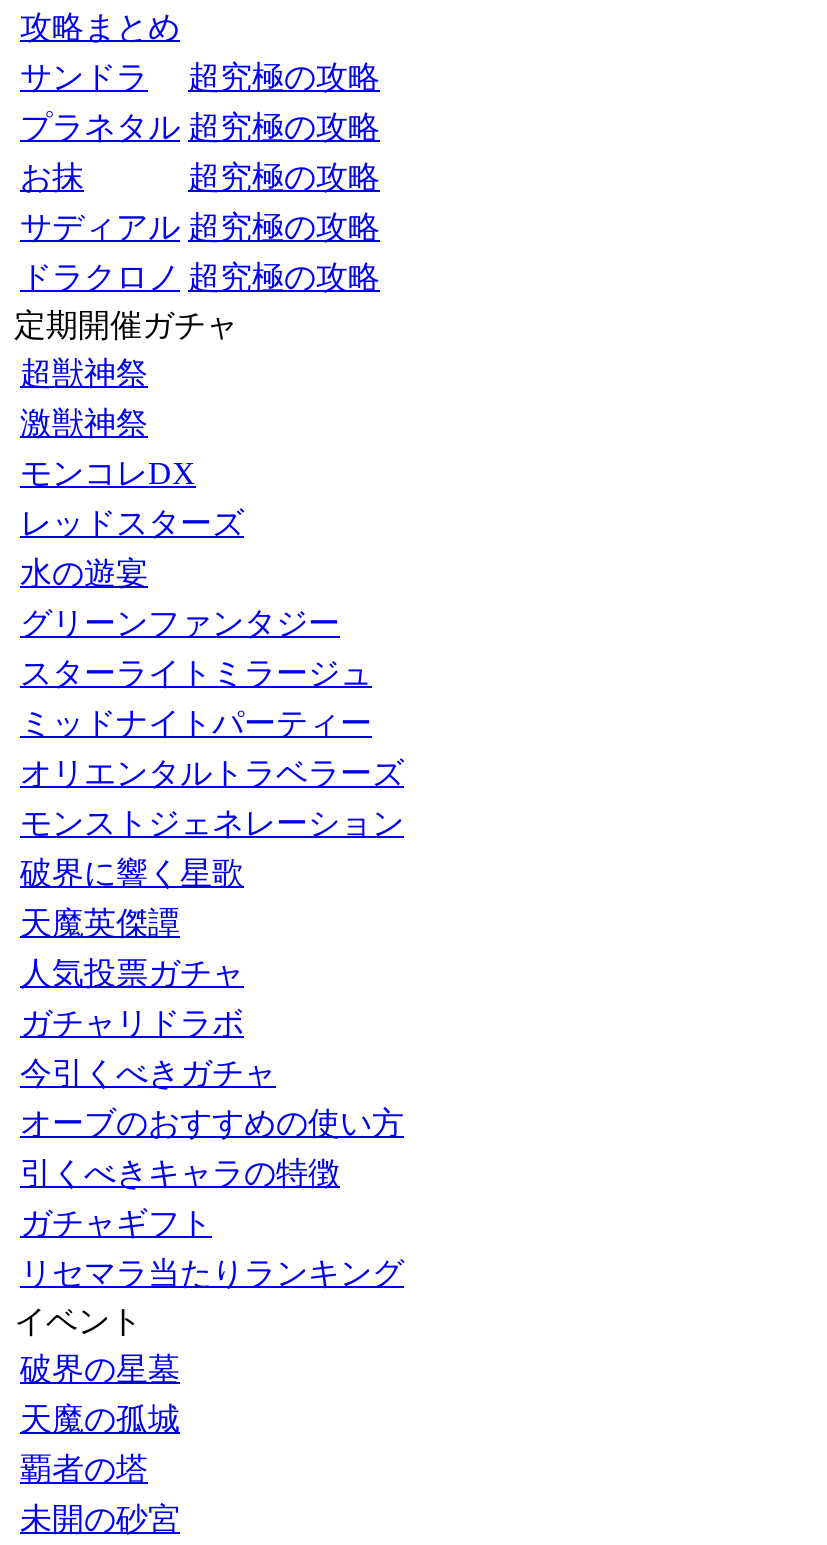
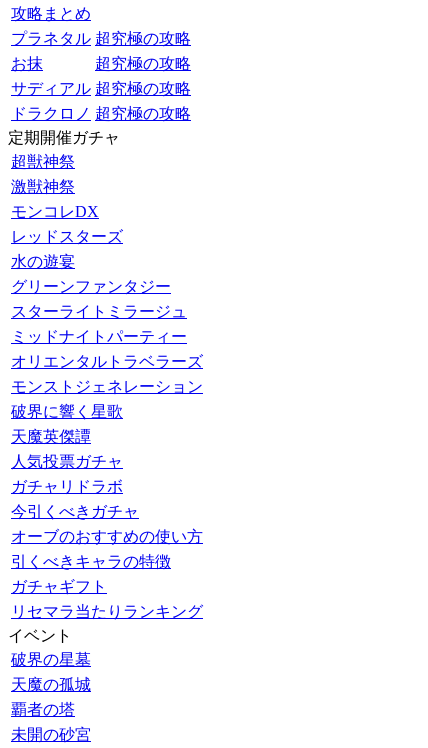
- サンドラ
- 超究極の攻略
